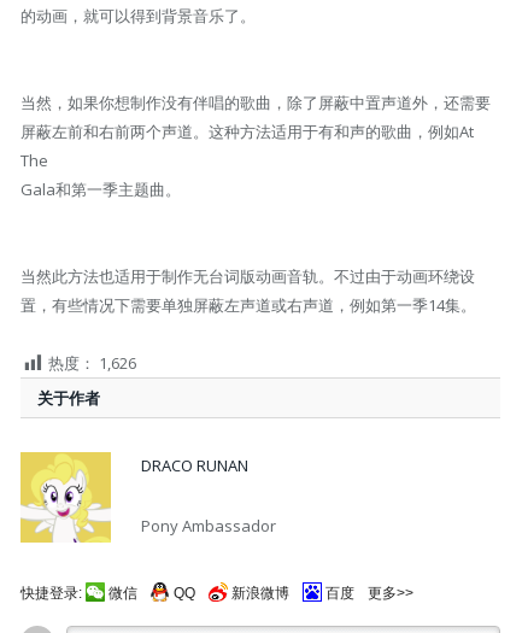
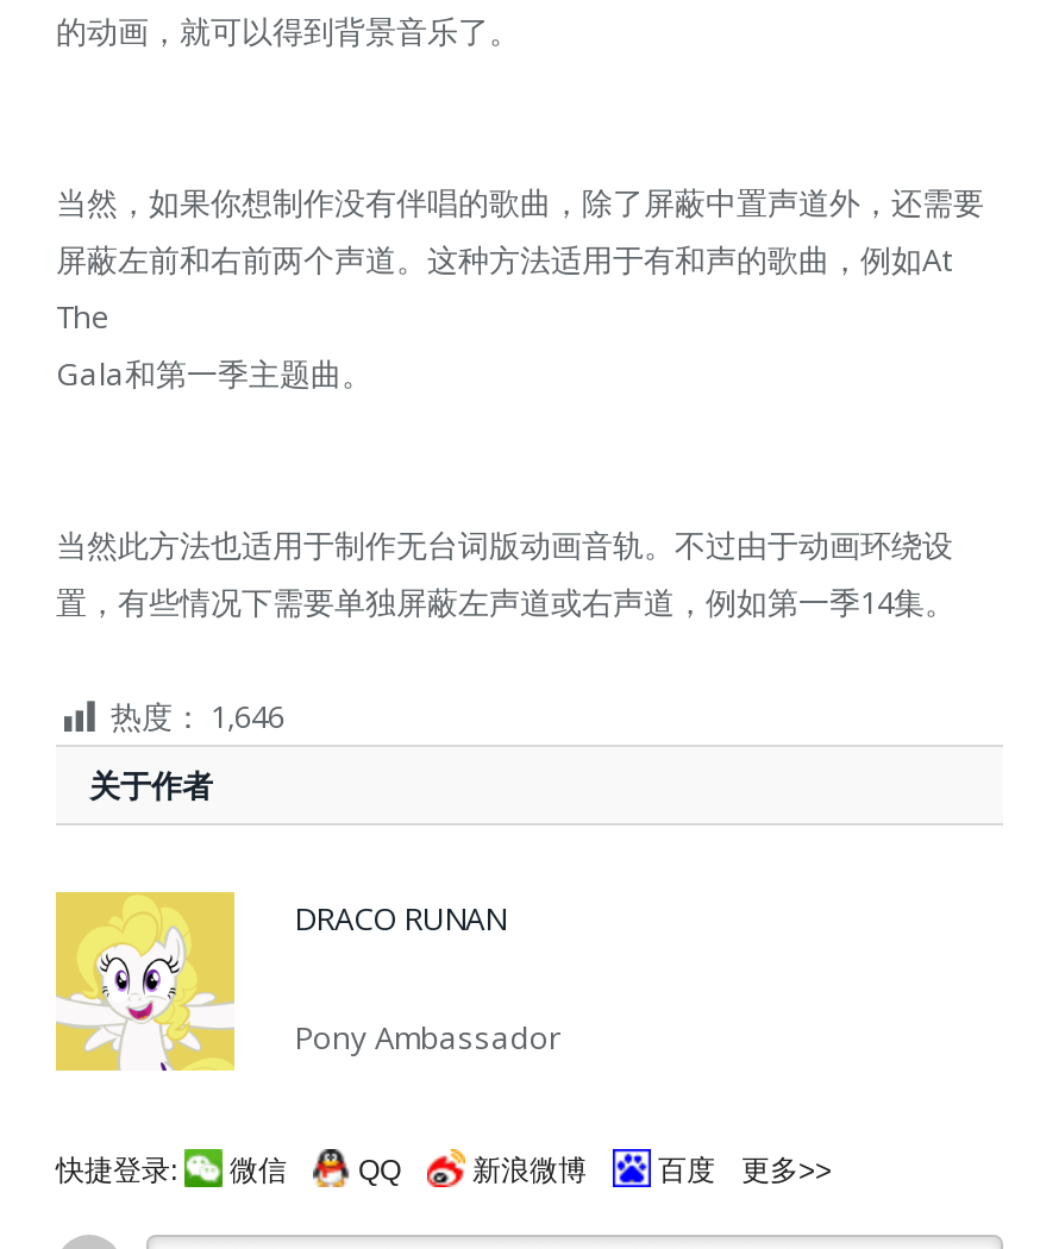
- 热度： 1,626
+ 热度： 1,646
